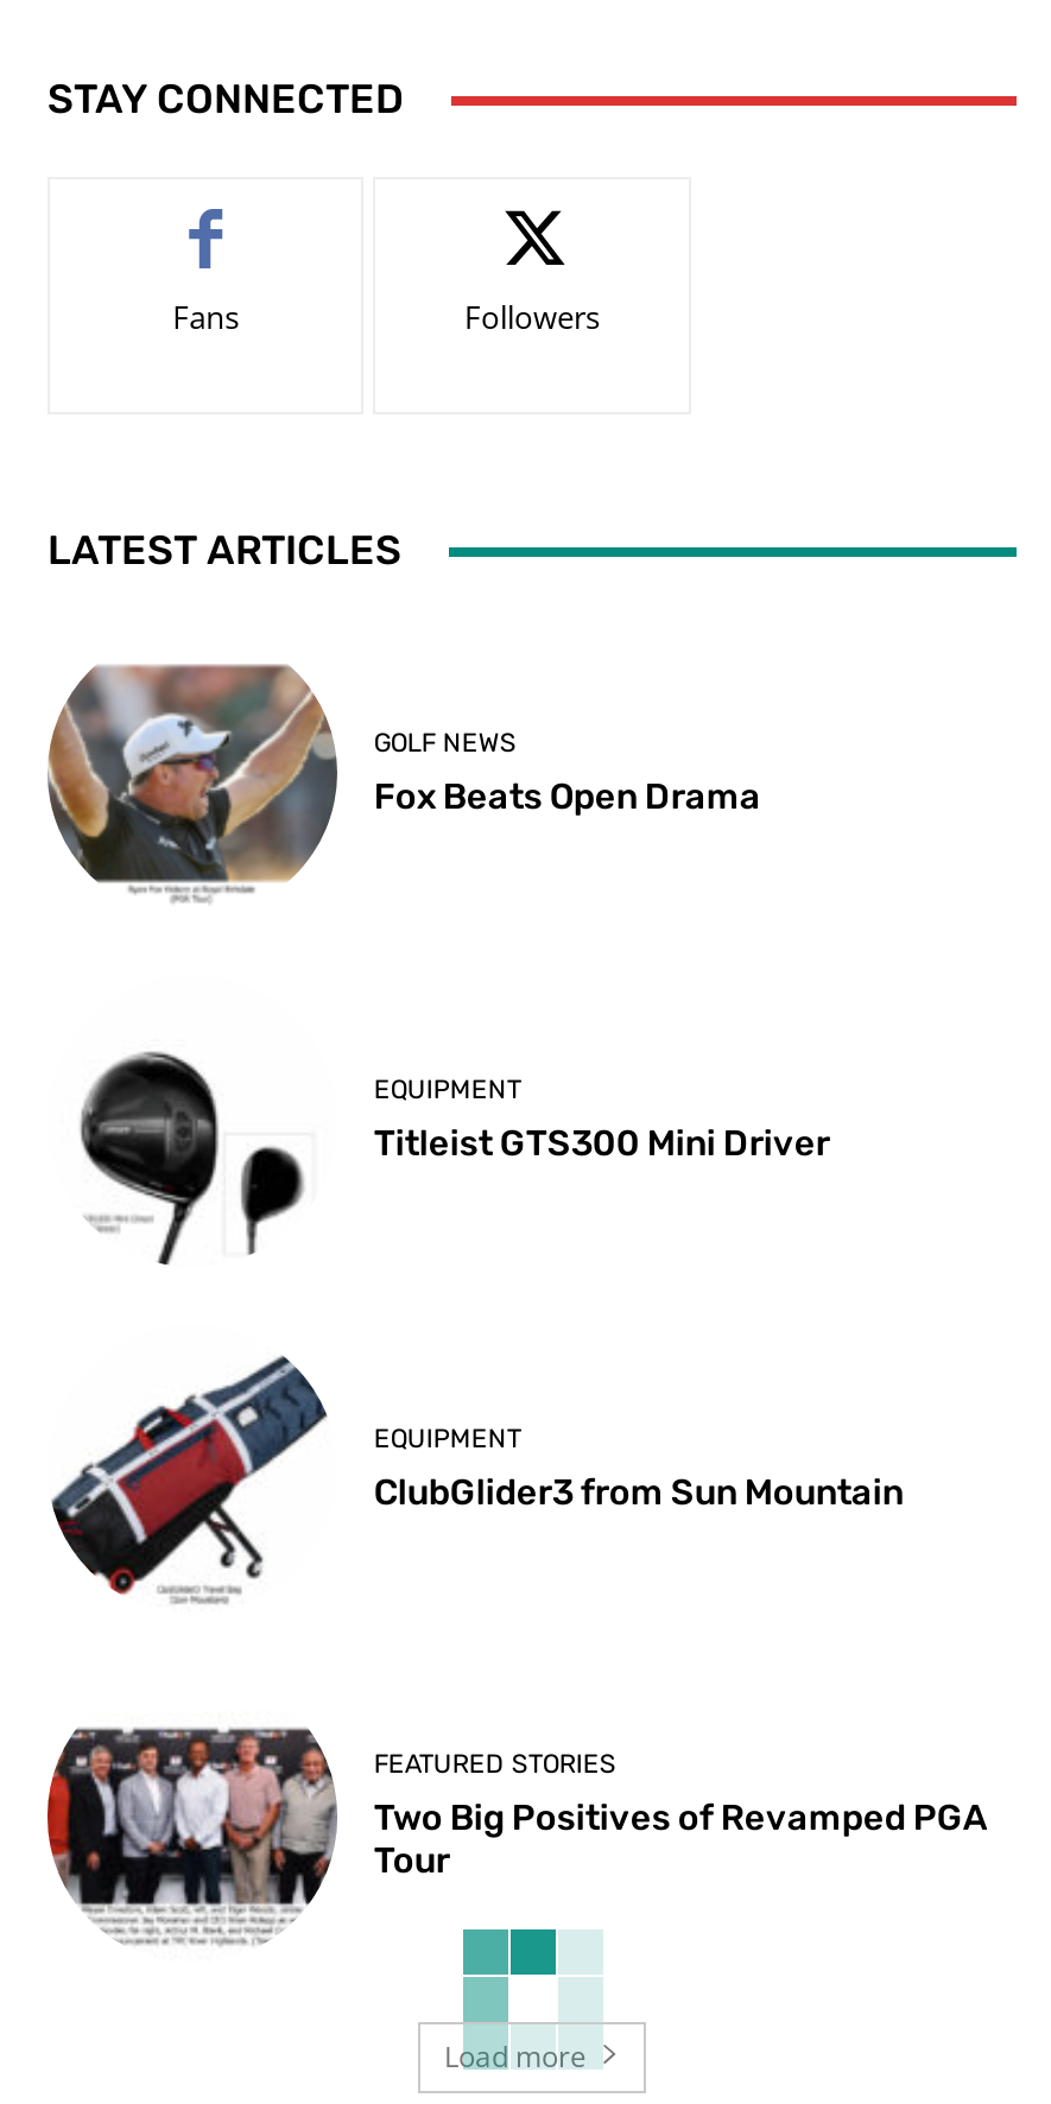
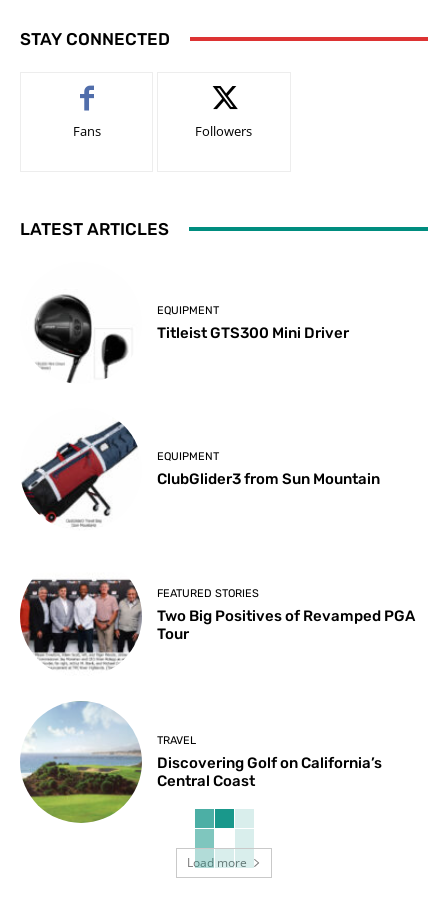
- [image]
- GOLF NEWS
- Fox Beats Open Drama

moved up: [image] | EQUIPMENT | Titleist GTS300 Mini Driver | EQUIPMENT | ClubGlider3 from Sun Mountain | FEATURED STORIES | Two Big Positives of Revamped PGA | Tour

+ [image]
+ TRAVEL
+ Discovering Golf on California’s
+ Central Coast
